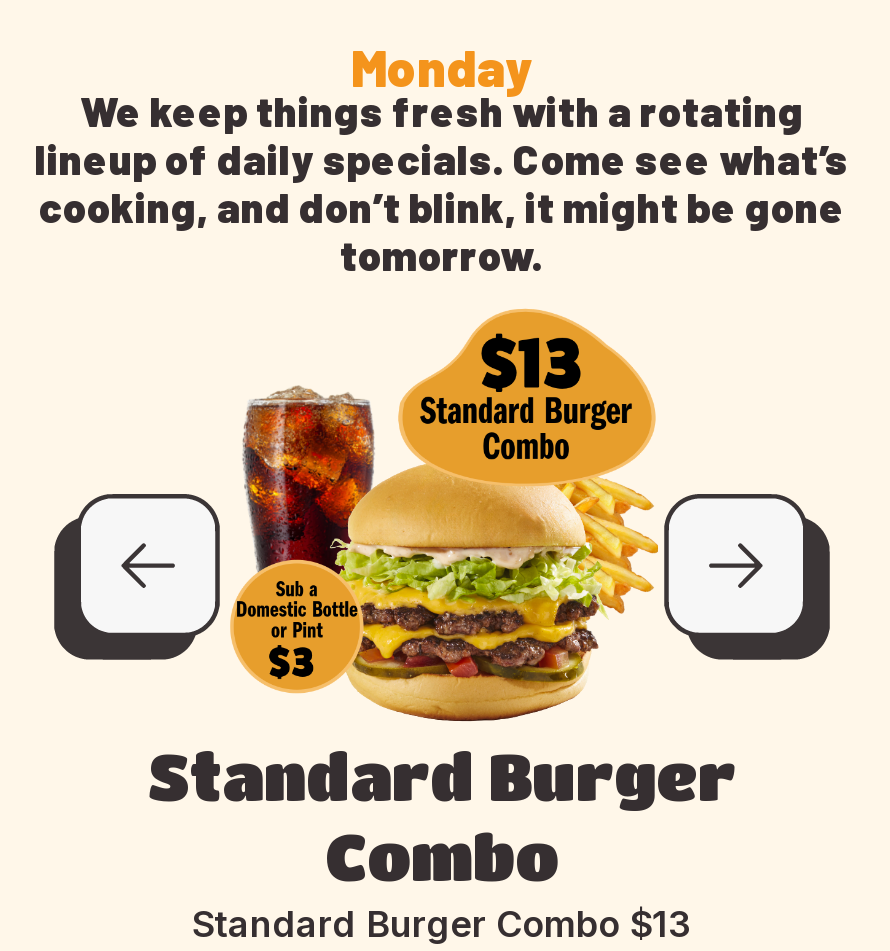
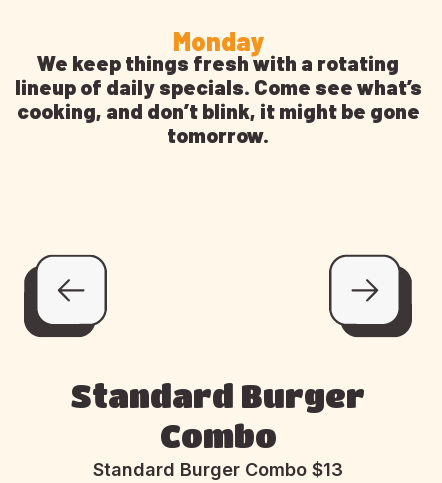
- [image]
